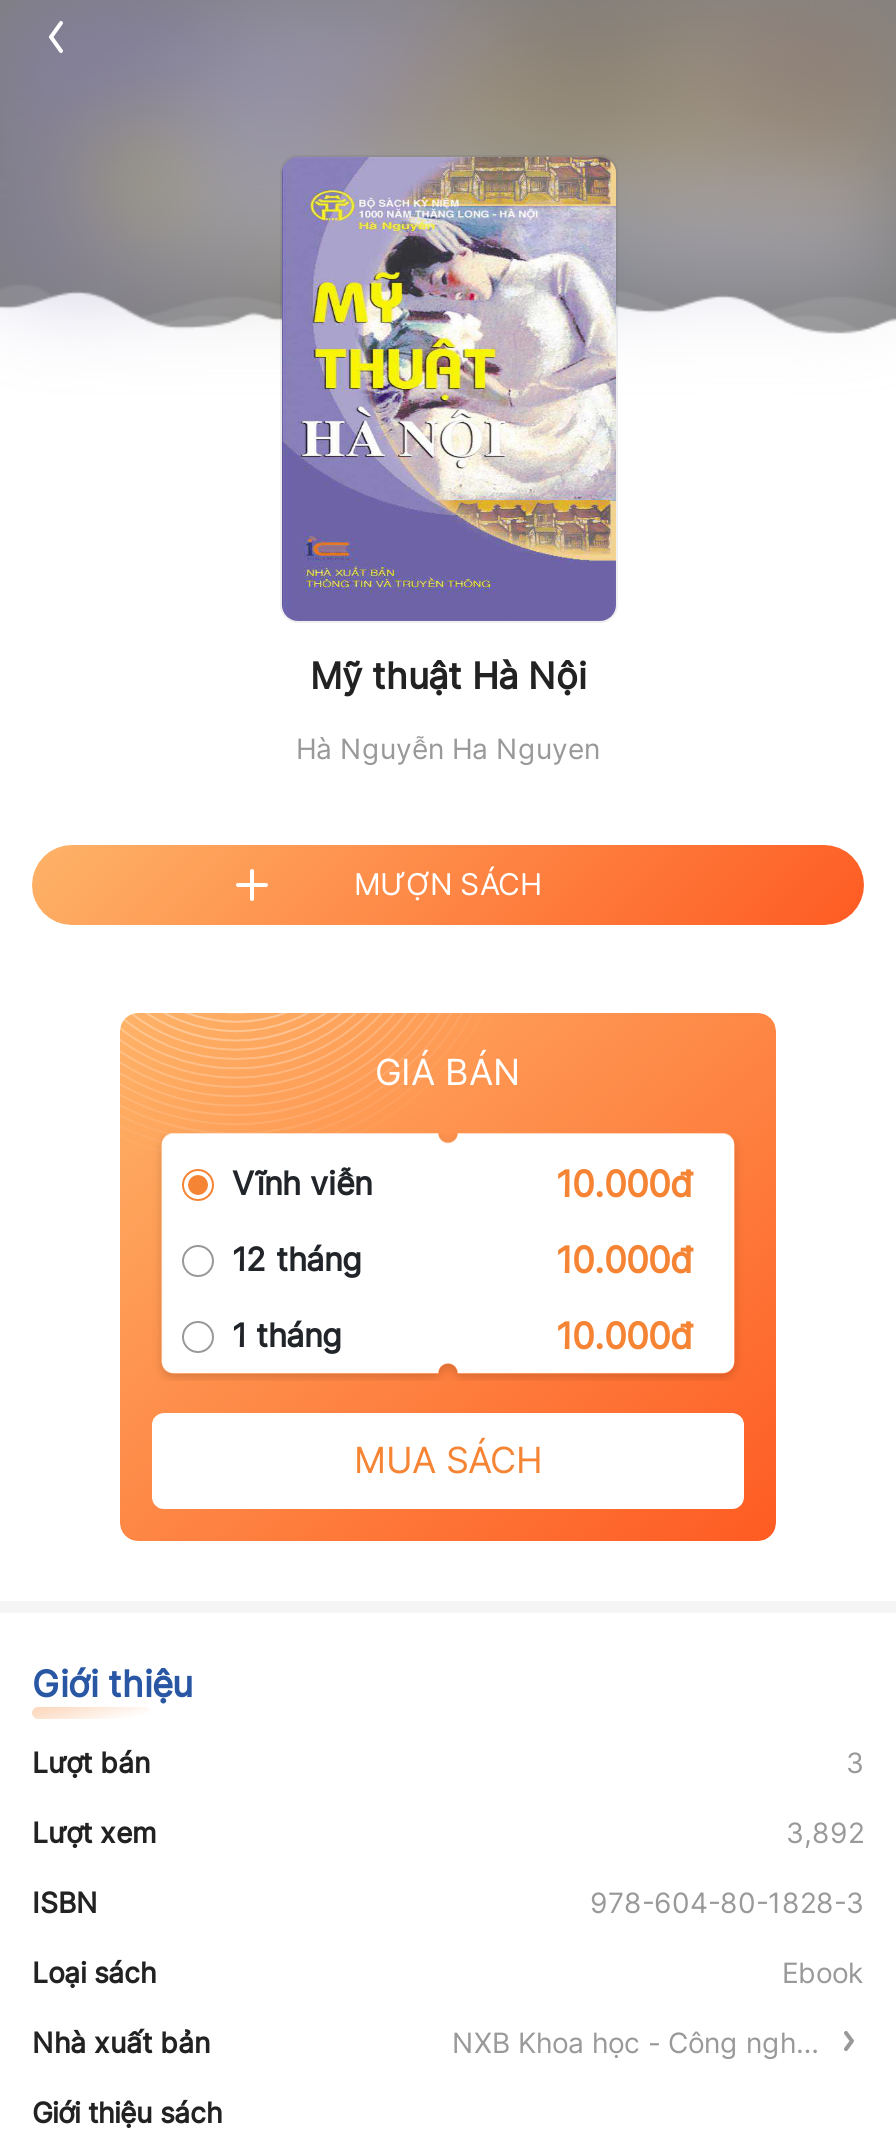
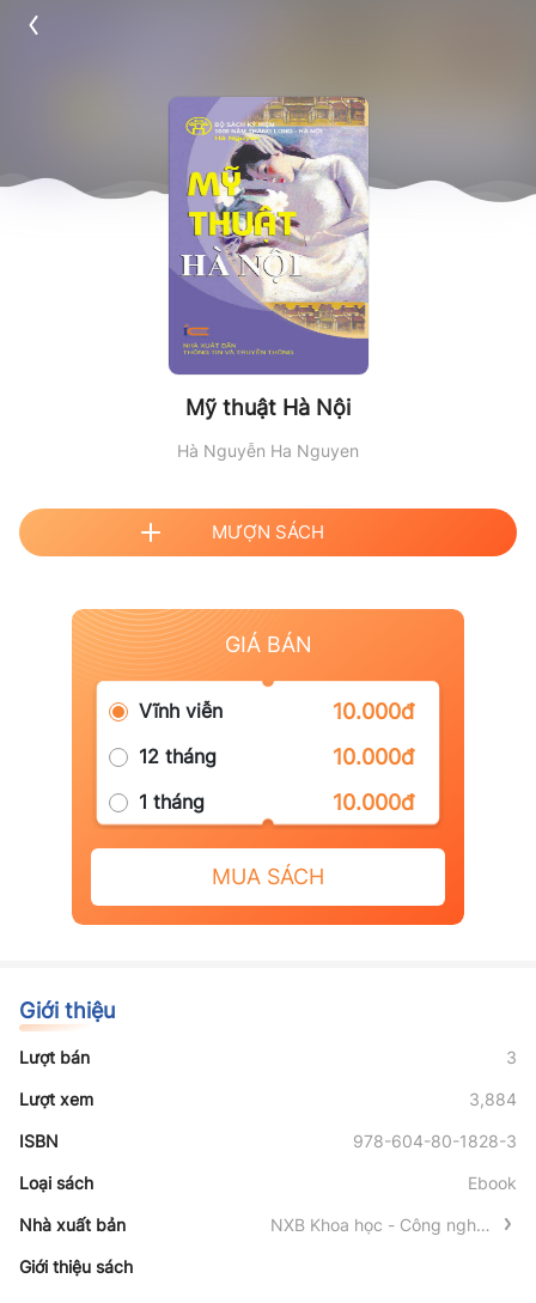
- 3,892
+ 3,884
